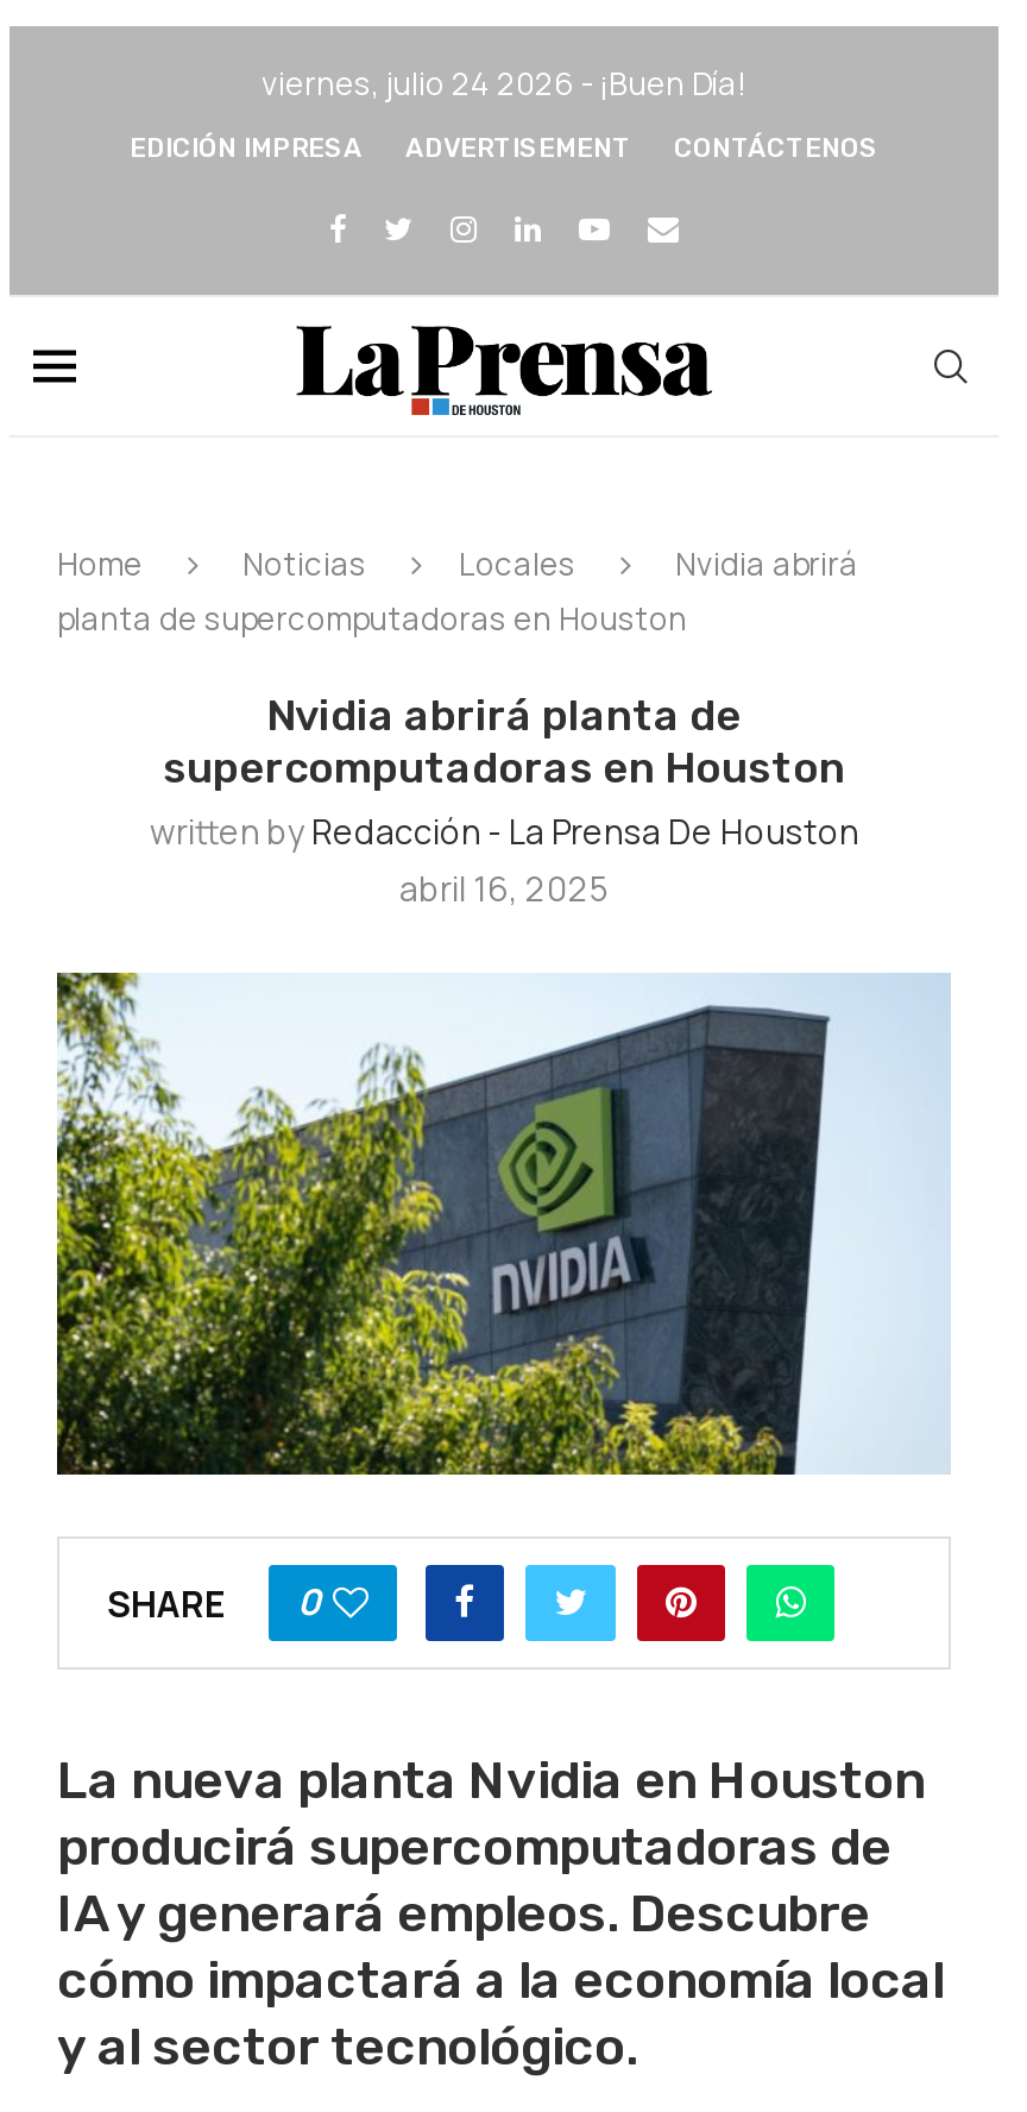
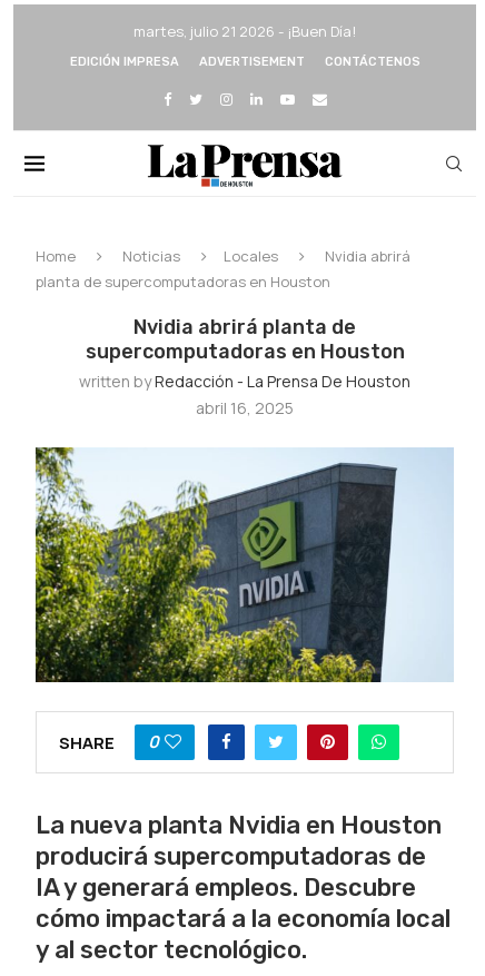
- viernes, julio 24 2026 - ¡Buen Día!
+ martes, julio 21 2026 - ¡Buen Día!
